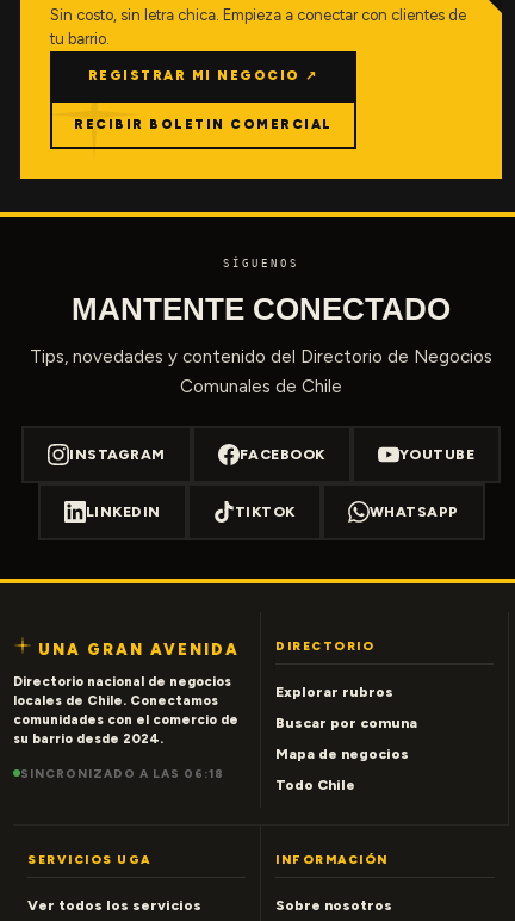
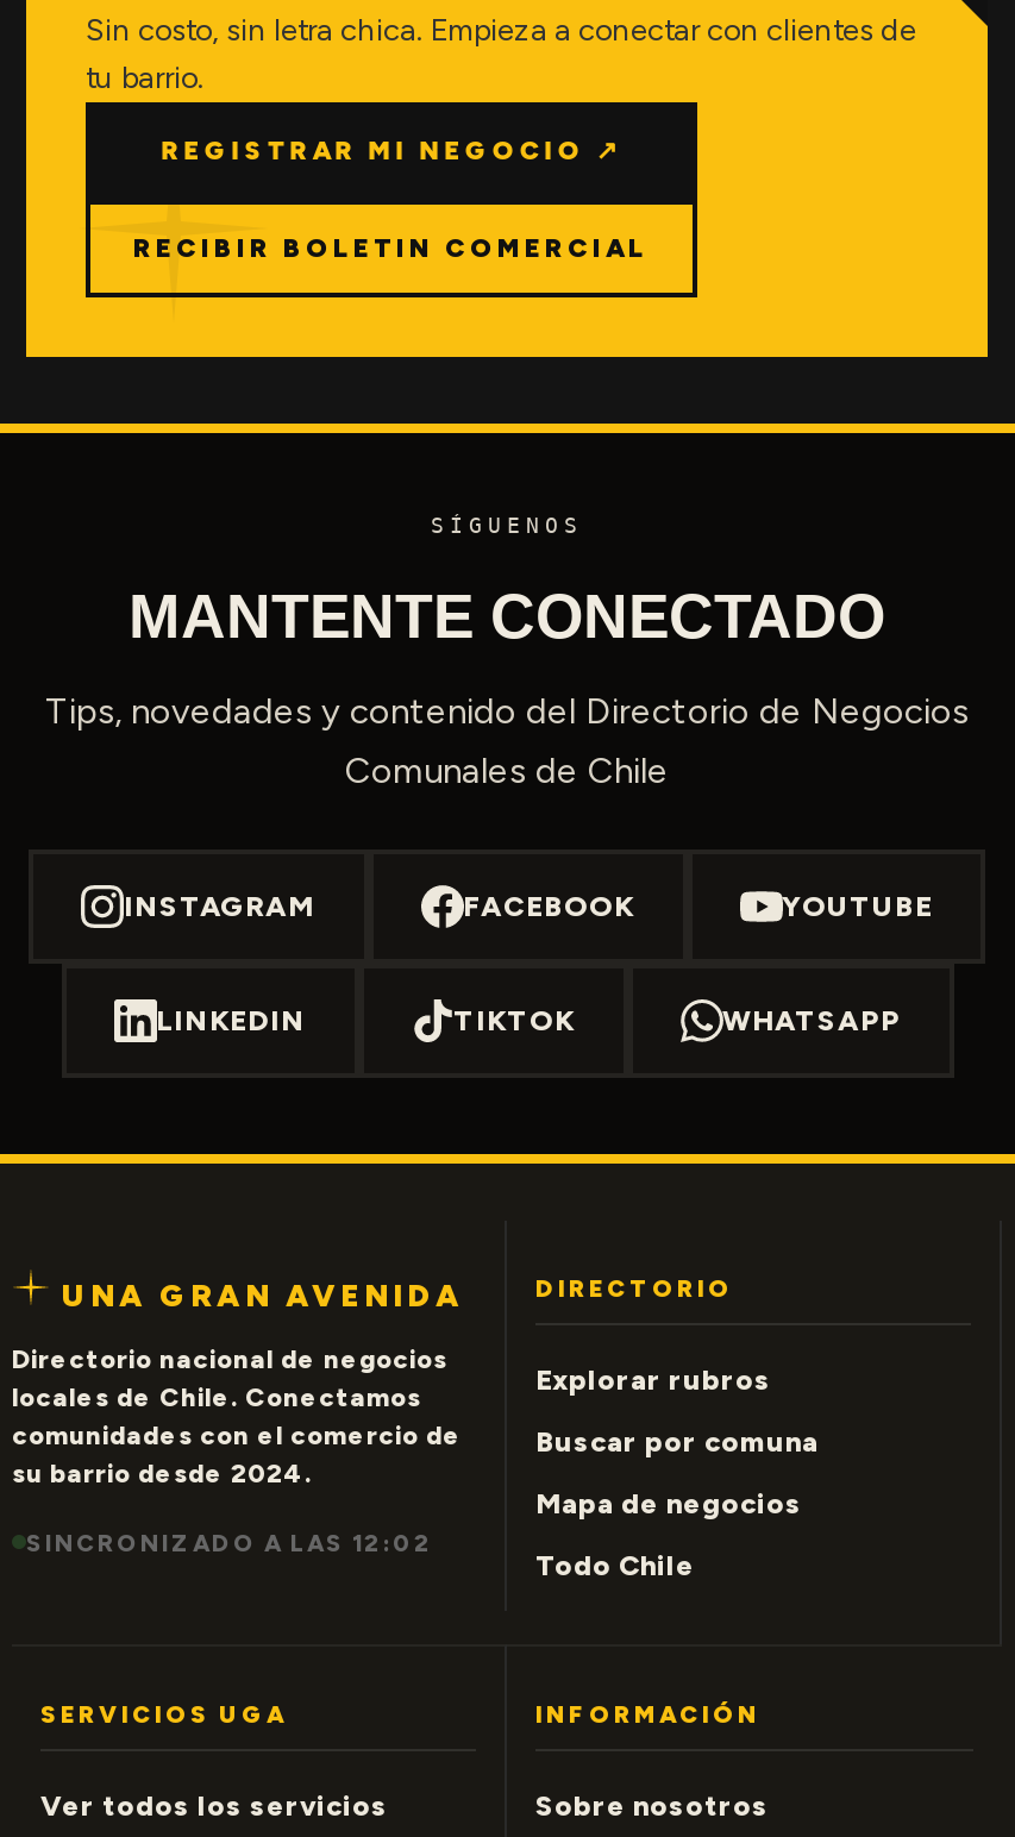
- SINCRONIZADO A LAS 06:18
+ SINCRONIZADO A LAS 12:02
